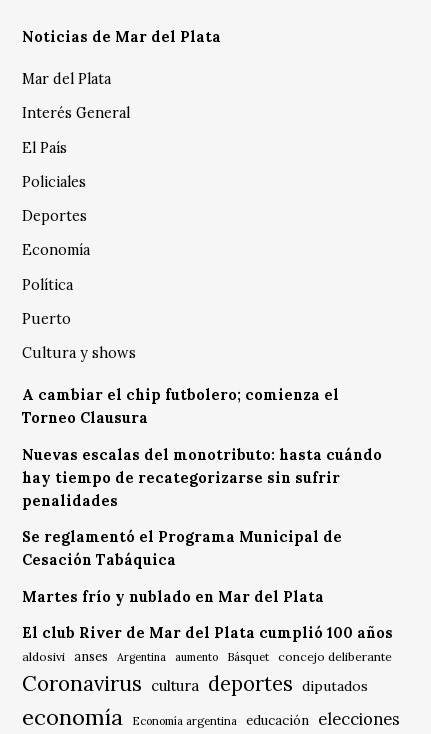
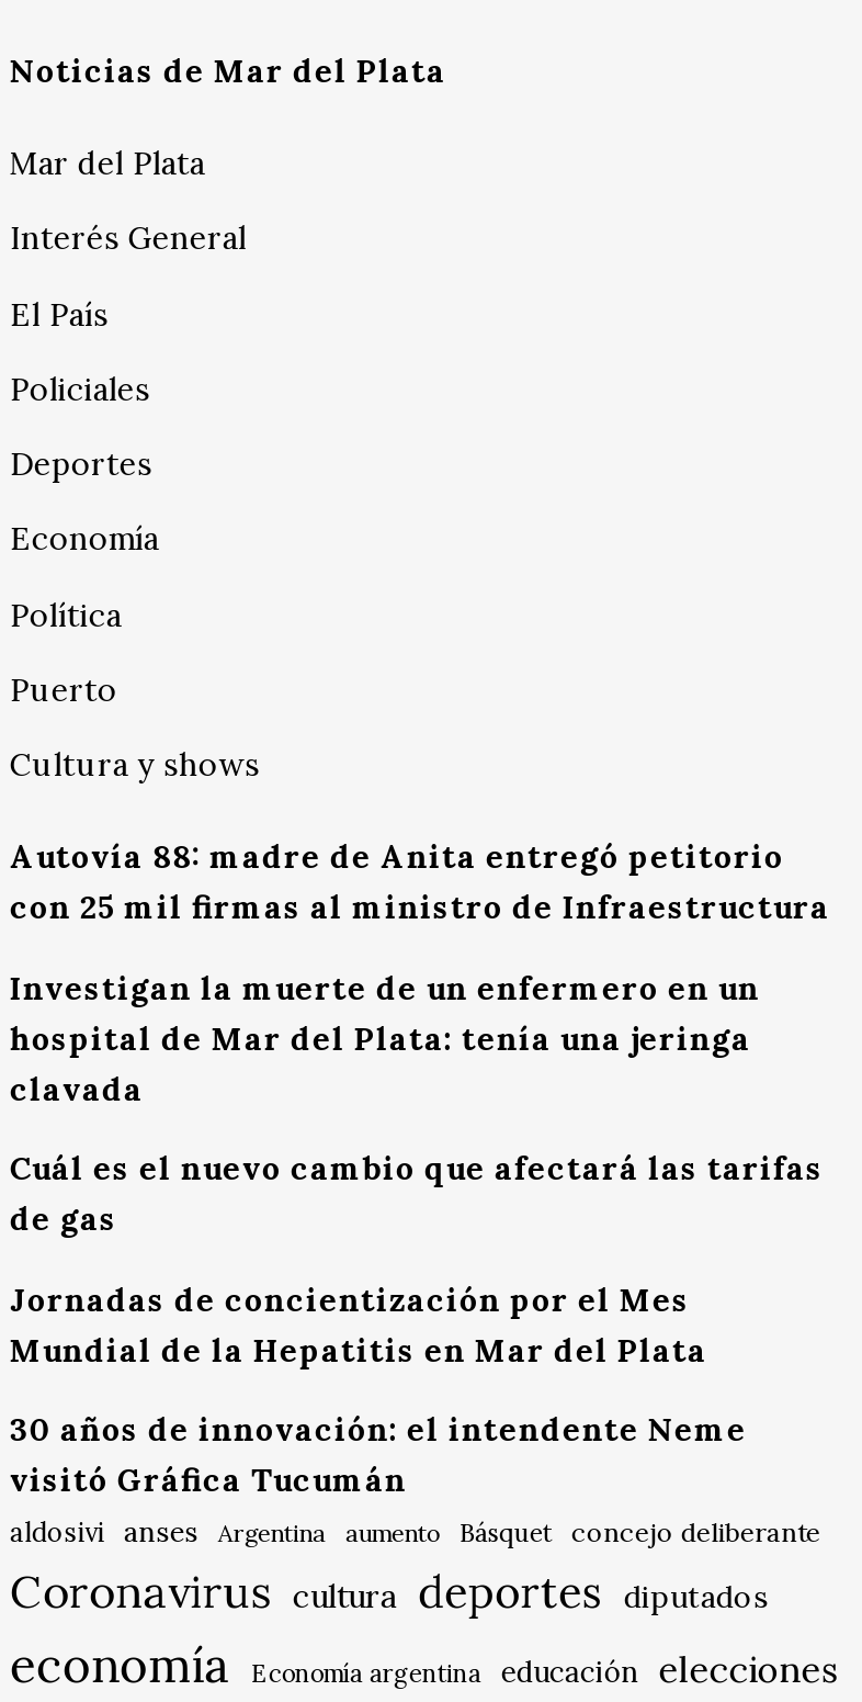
- A cambiar el chip futbolero; comienza el
- Torneo Clausura
+ Autovía 88: madre de Anita entregó petitorio
+ con 25 mil firmas al ministro de Infraestructura

- Nuevas escalas del monotributo: hasta cuándo
- hay tiempo de recategorizarse sin sufrir
- penalidades
+ Investigan la muerte de un enfermero en un
+ hospital de Mar del Plata: tenía una jeringa
+ clavada

- Se reglamentó el Programa Municipal de
- Cesación Tabáquica
+ Cuál es el nuevo cambio que afectará las tarifas
+ de gas

- Martes frío y nublado en Mar del Plata
+ Jornadas de concientización por el Mes
+ Mundial de la Hepatitis en Mar del Plata

- El club River de Mar del Plata cumplió 100 años
+ 30 años de innovación: el intendente Neme
+ visitó Gráfica Tucumán
